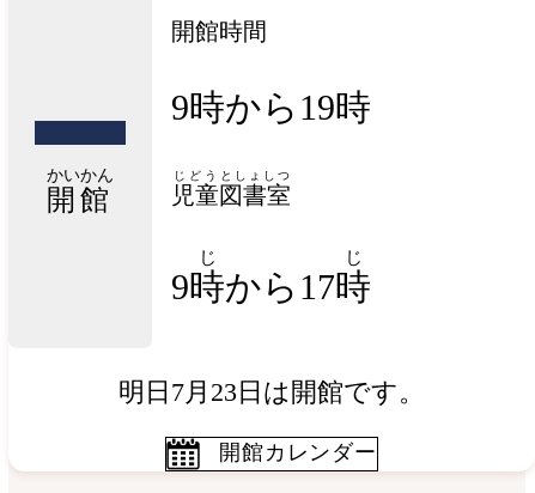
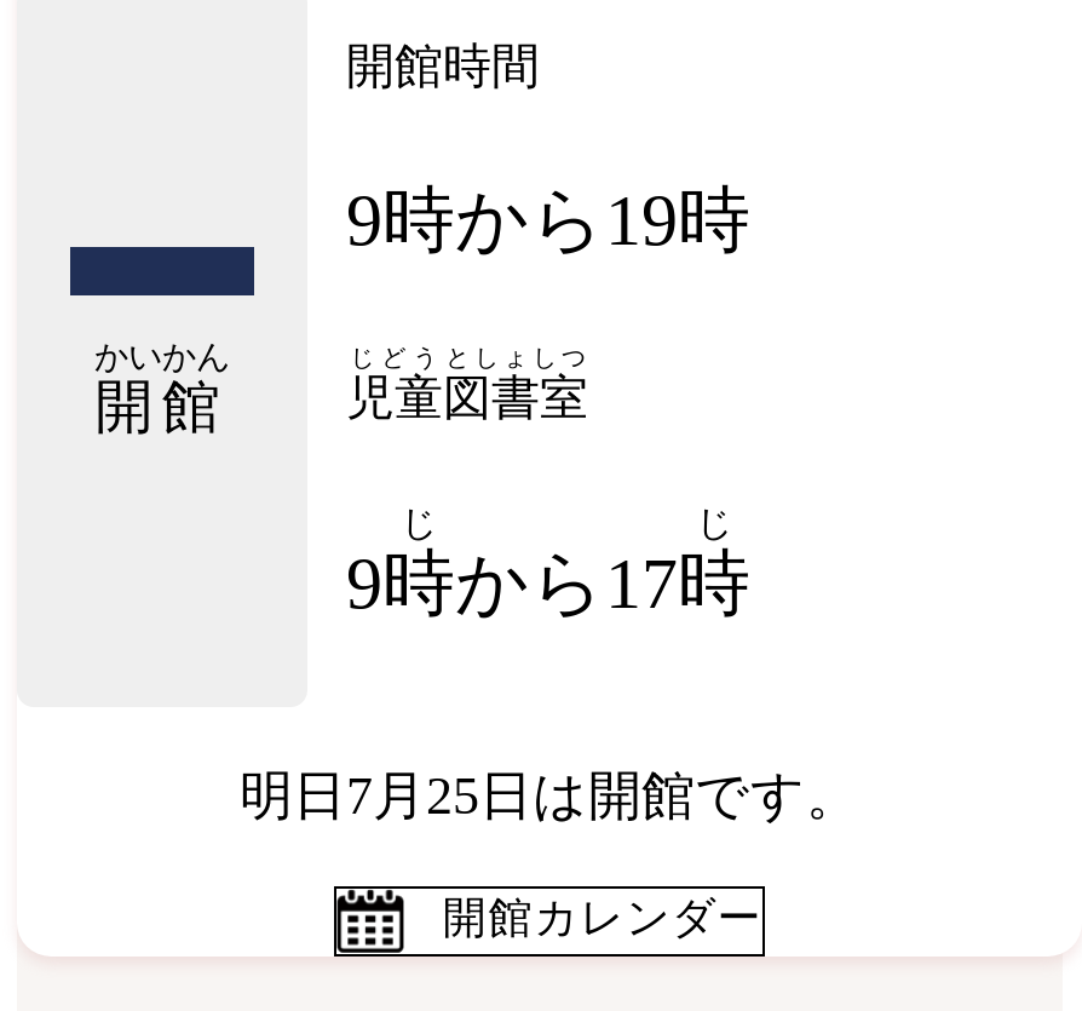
- 明日7月23日は開館です。
+ 明日7月25日は開館です。
